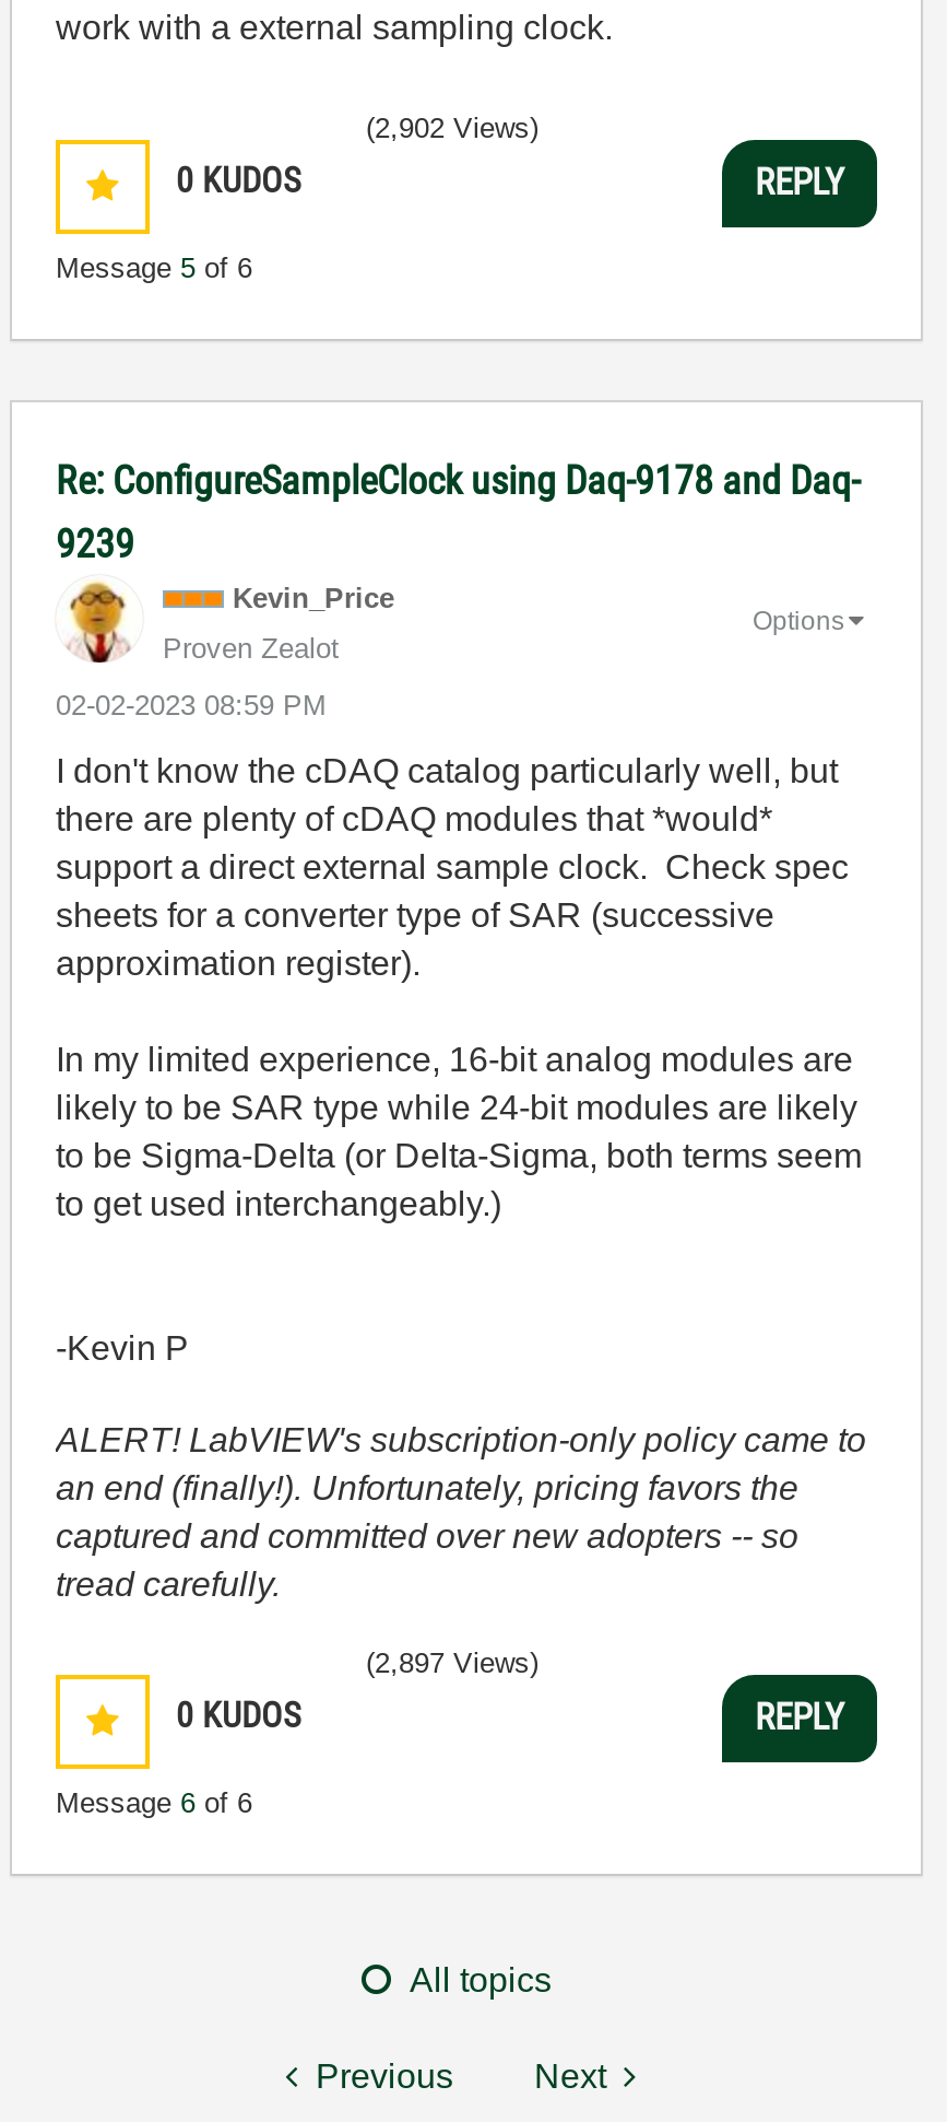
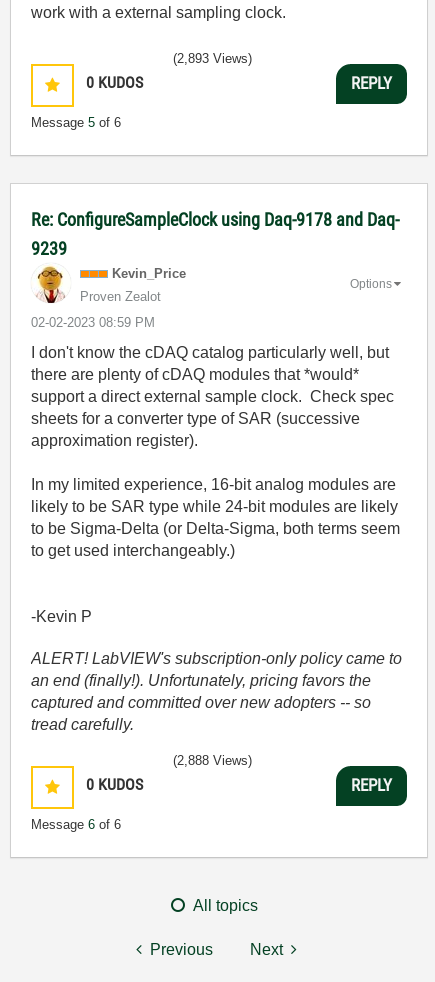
- (2,902 Views)
+ (2,893 Views)

- (2,897 Views)
+ (2,888 Views)
